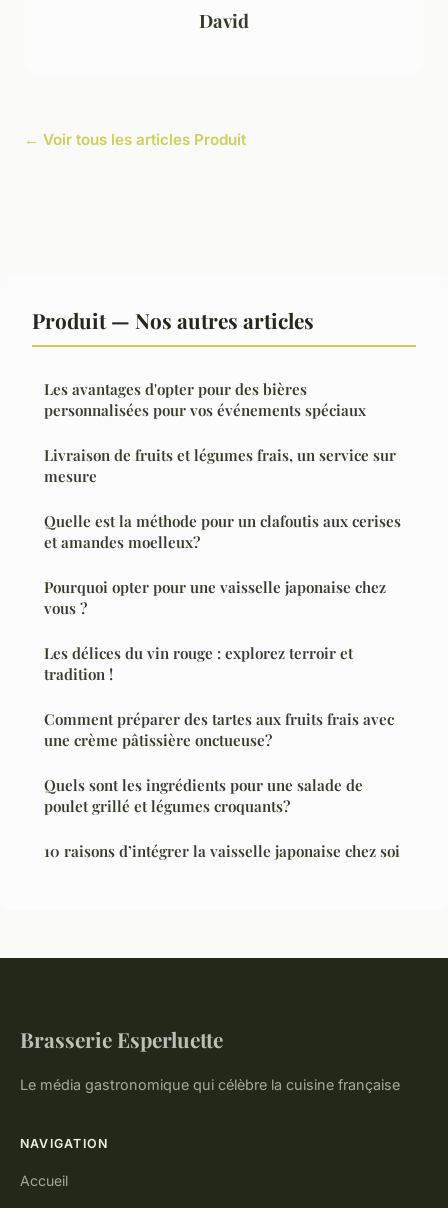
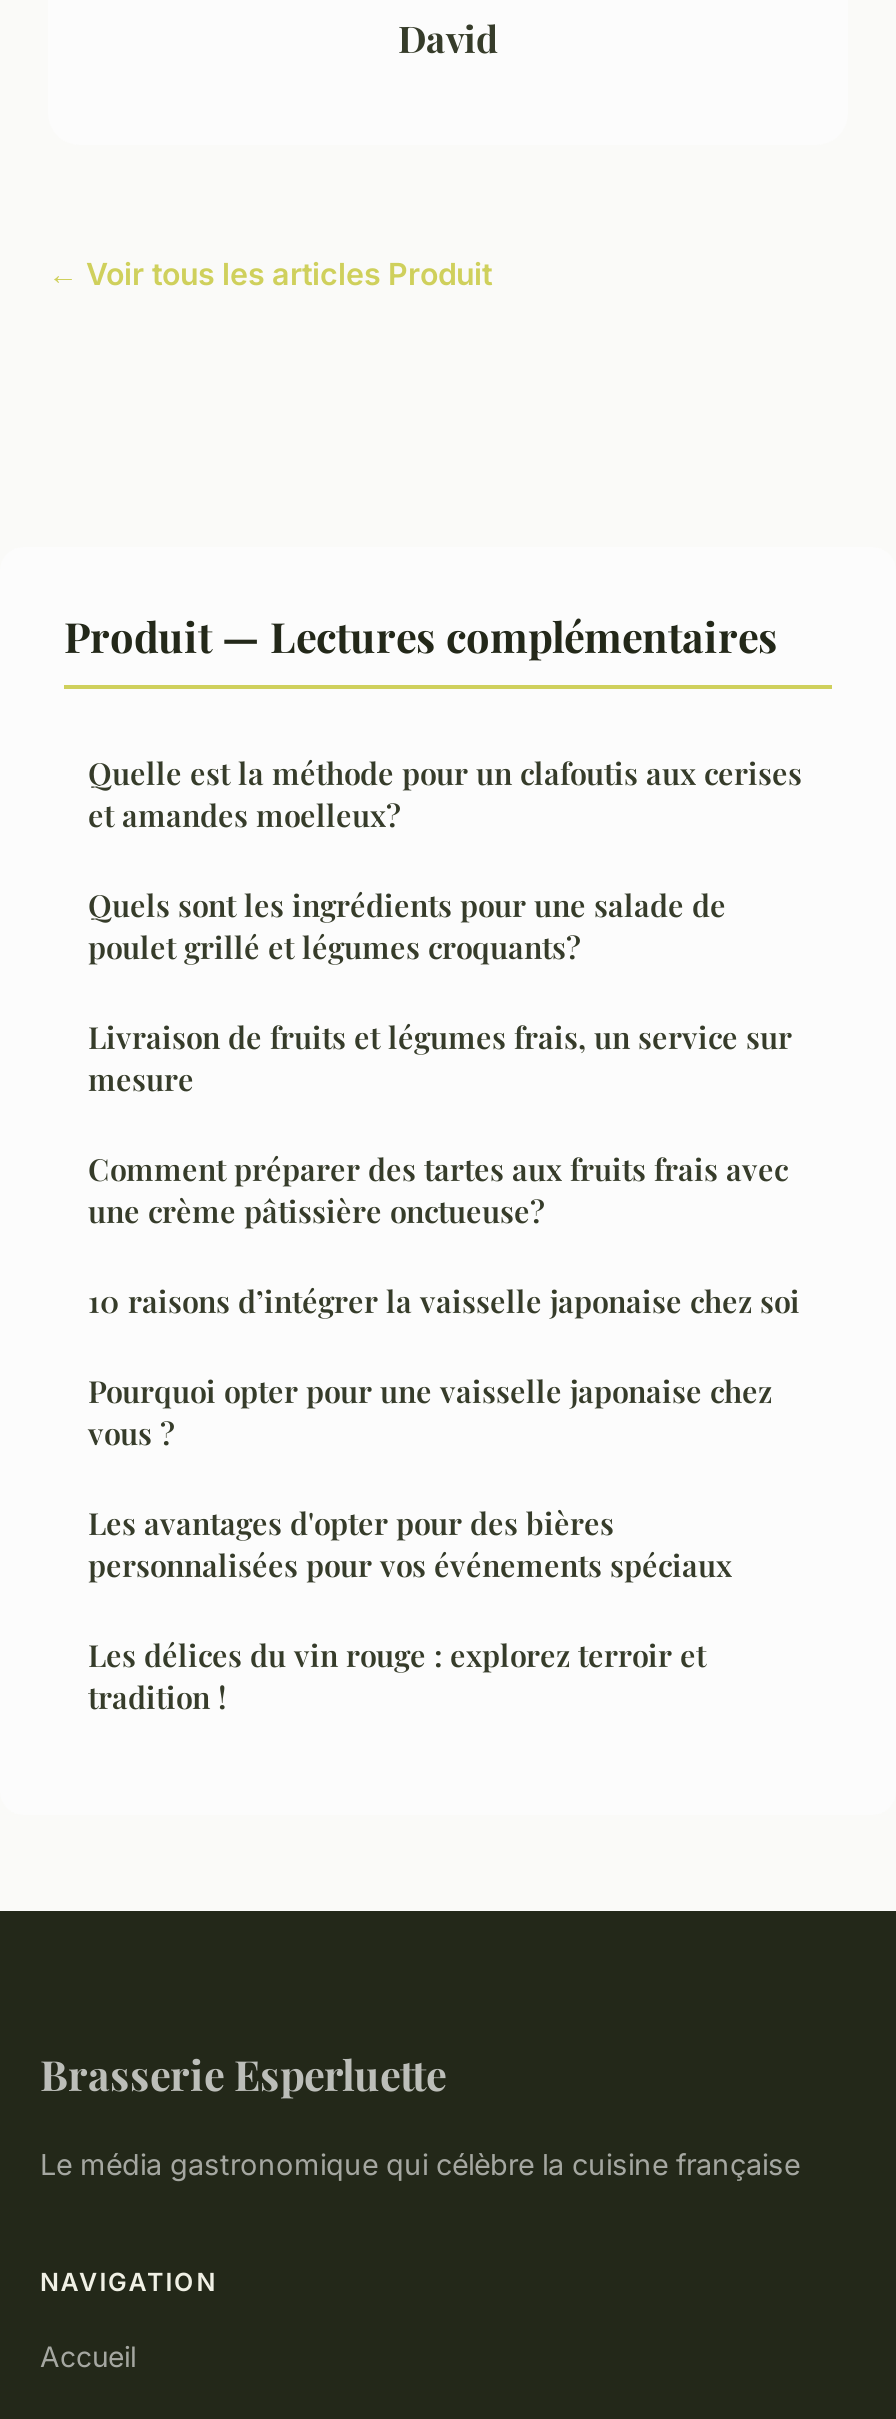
- Produit — Nos autres articles
+ Produit — Lectures complémentaires

moved down: Les avantages d'opter pour des bières | personnalisées pour vos événements spéciaux

moved up: Livraison de fruits et légumes frais, un service sur | mesure | Quelle est la méthode pour un clafoutis aux cerises | et amandes moelleux? | Pourquoi opter pour une vaisselle japonaise chez | vous ?

moved down: Les délices du vin rouge : explorez terroir et | tradition !

moved up: Comment préparer des tartes aux fruits frais avec | une crème pâtissière onctueuse? | Quels sont les ingrédients pour une salade de | poulet grillé et légumes croquants? | 10 raisons d’intégrer la vaisselle japonaise chez soi
